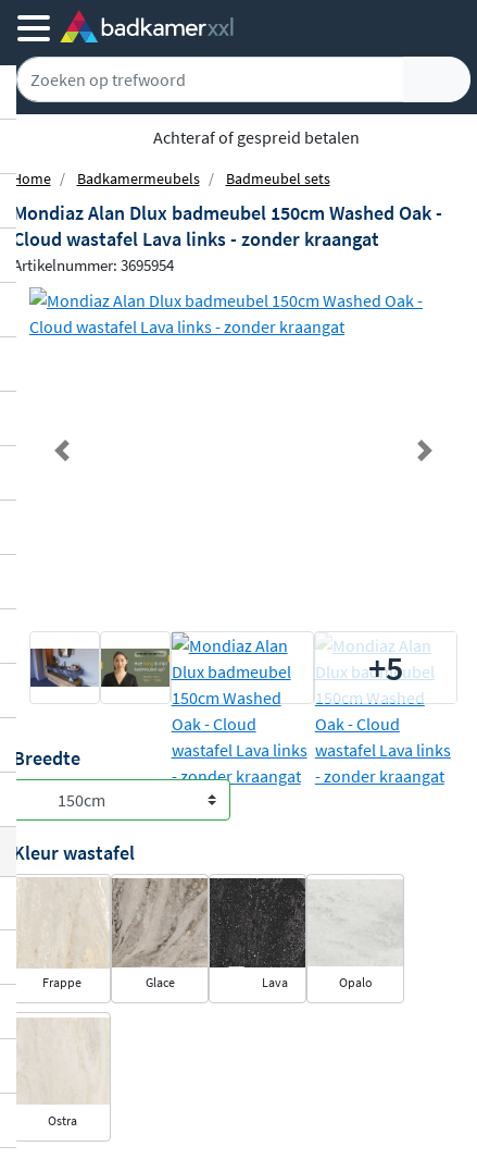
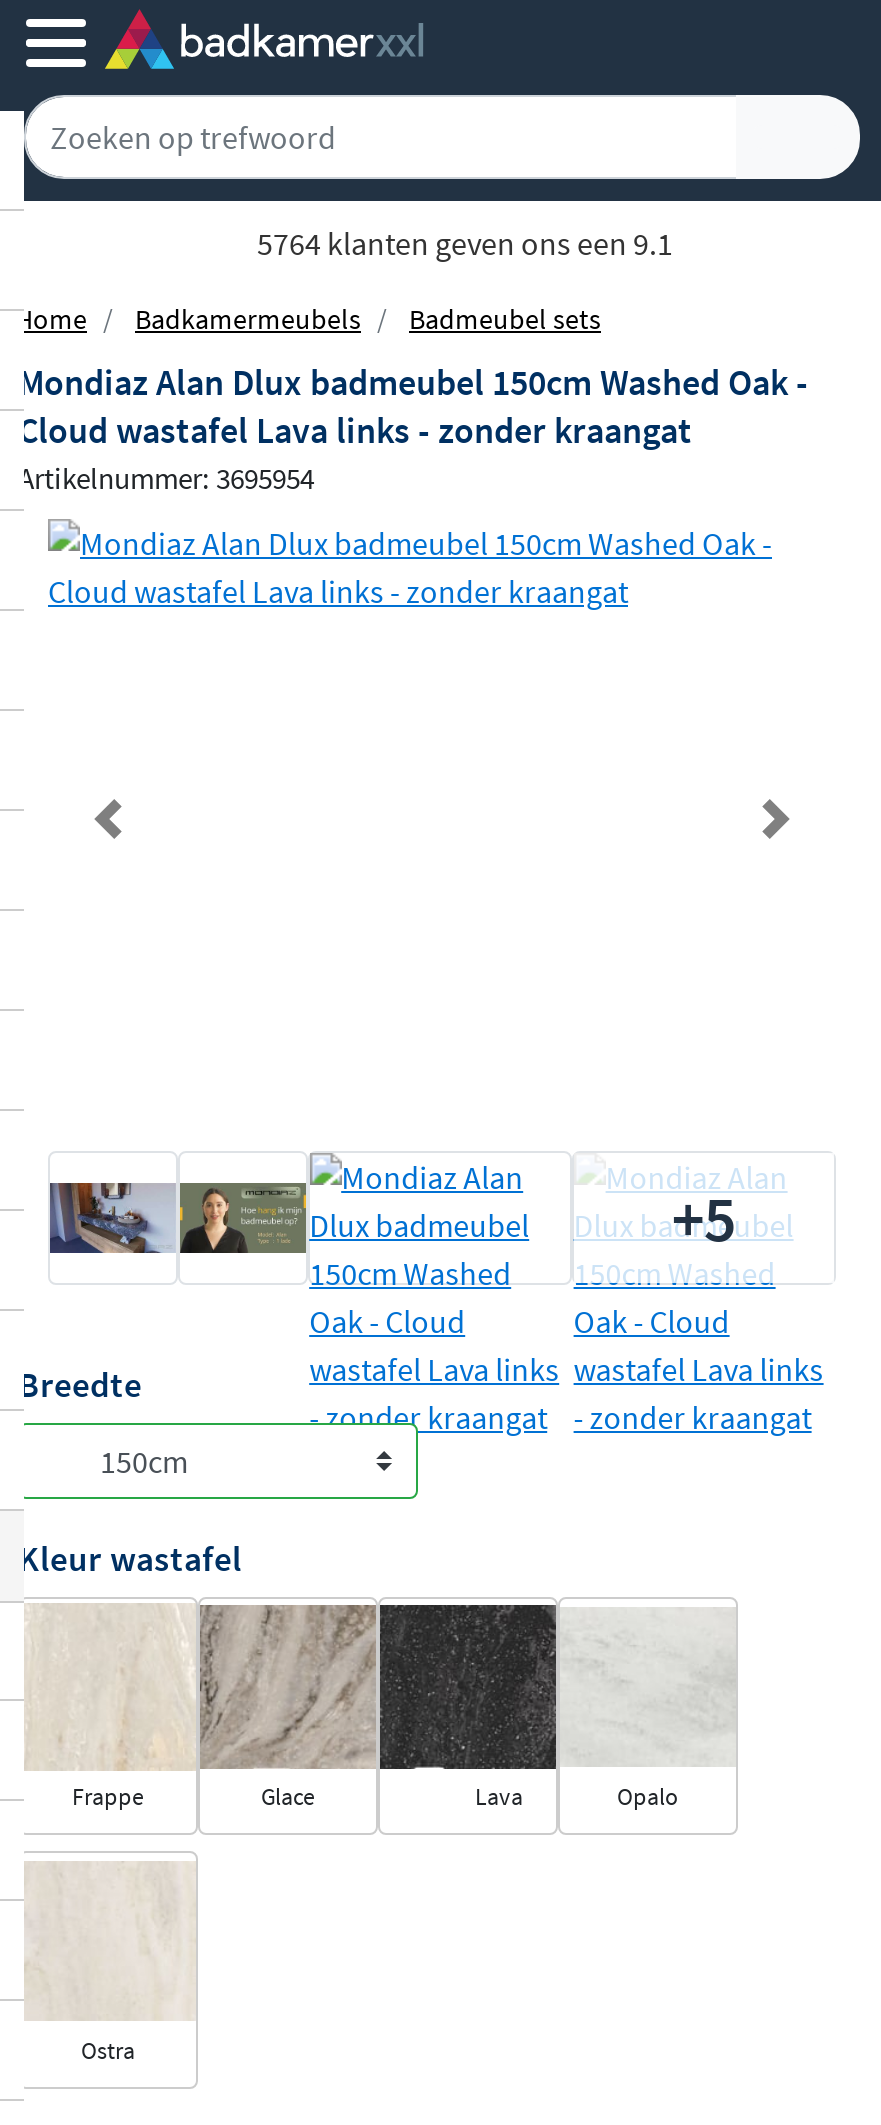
- Achteraf of gespreid betalen
+ 5764 klanten geven ons een 9.1
